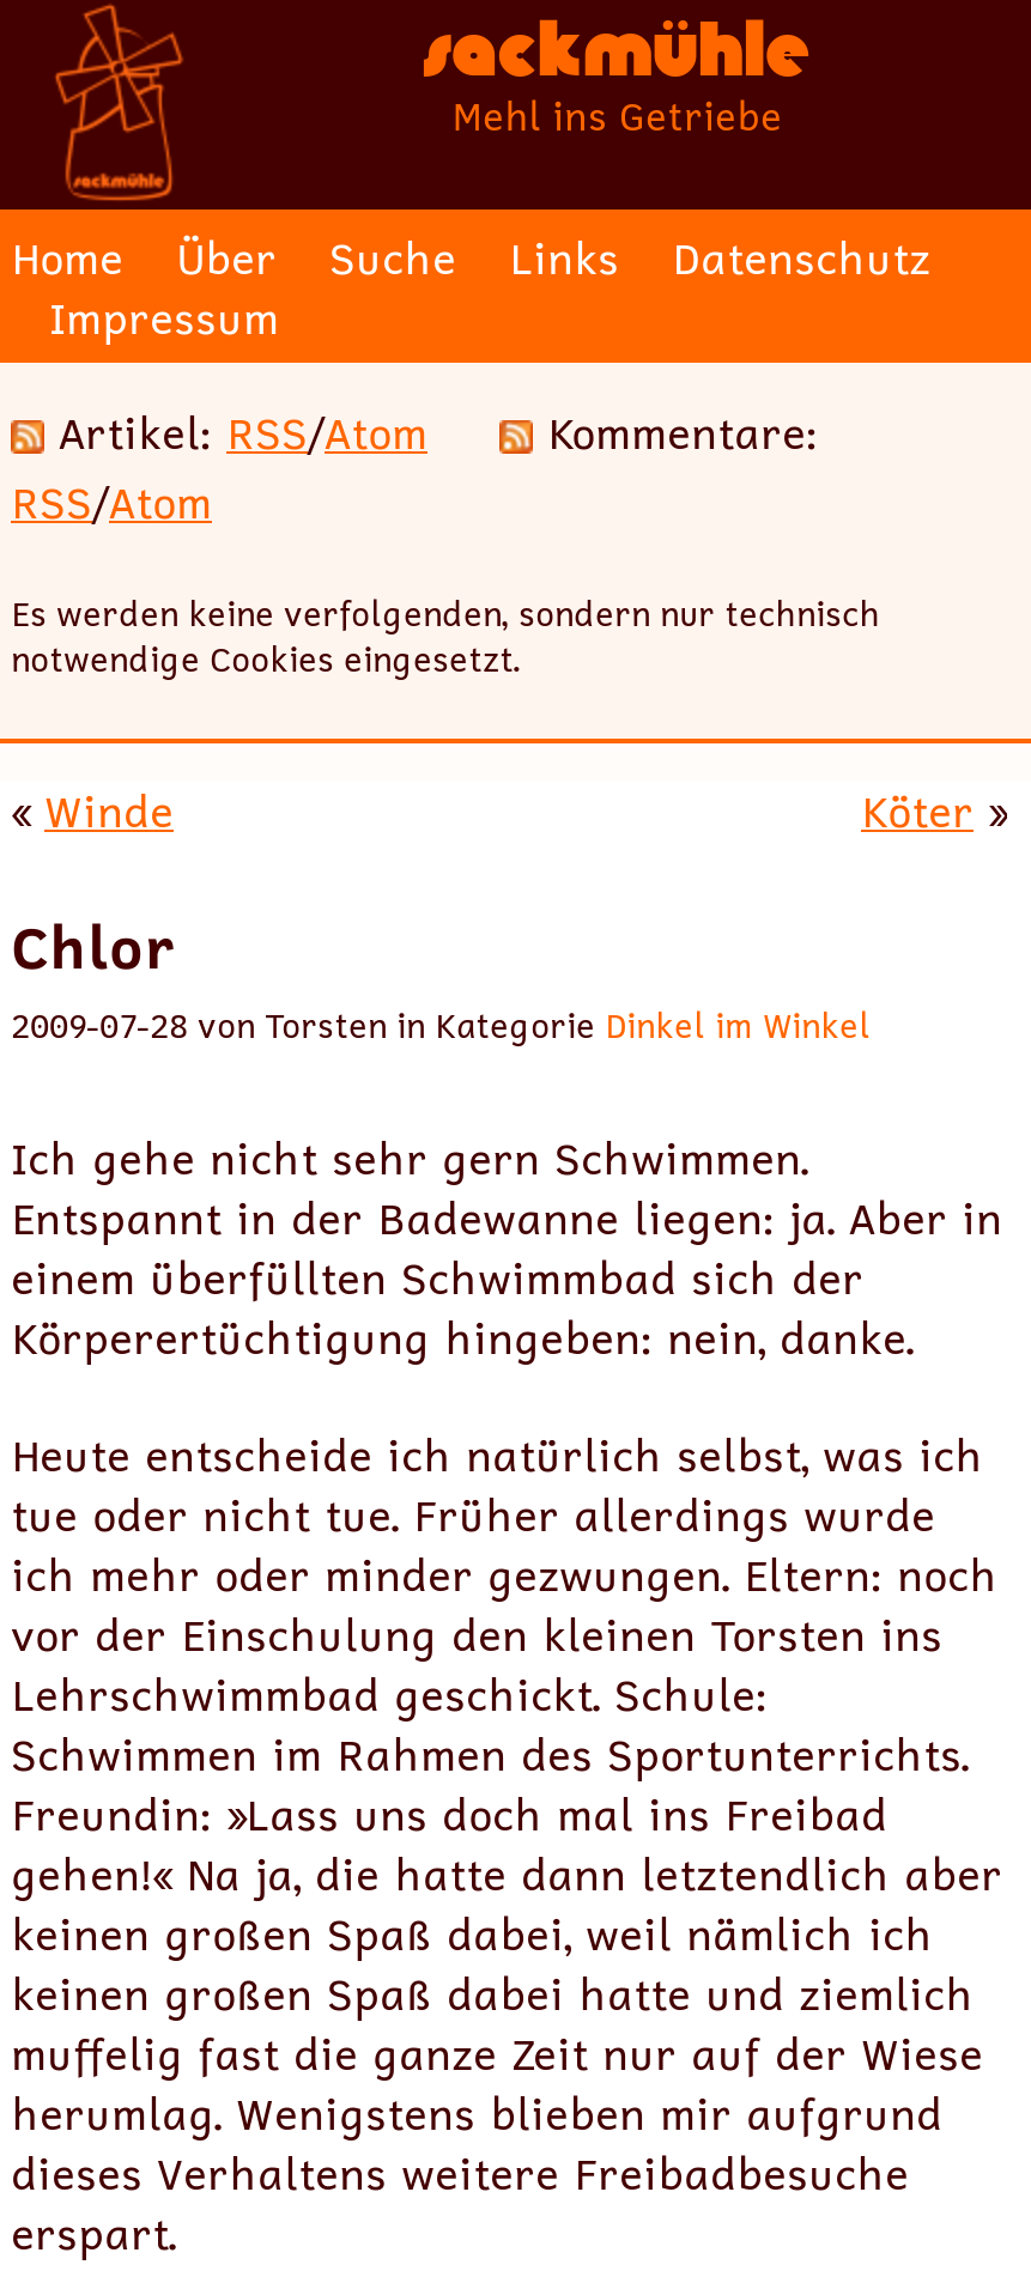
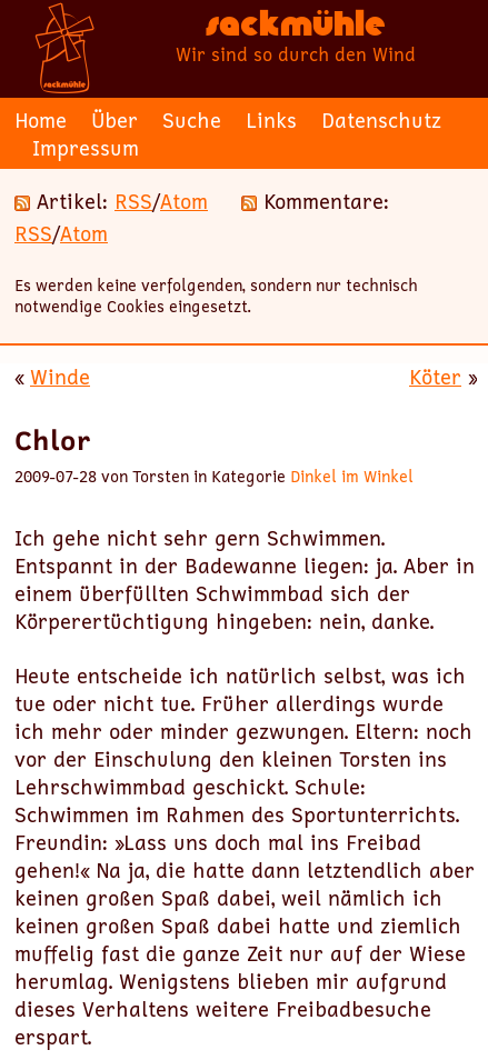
- Mehl ins Getriebe
+ Wir sind so durch den Wind
